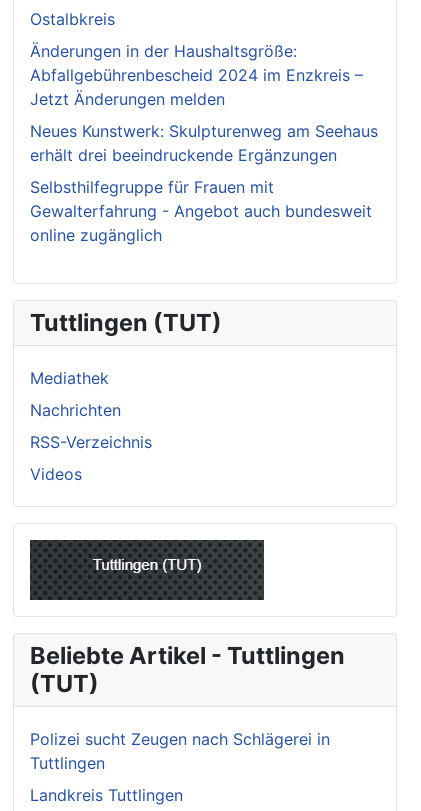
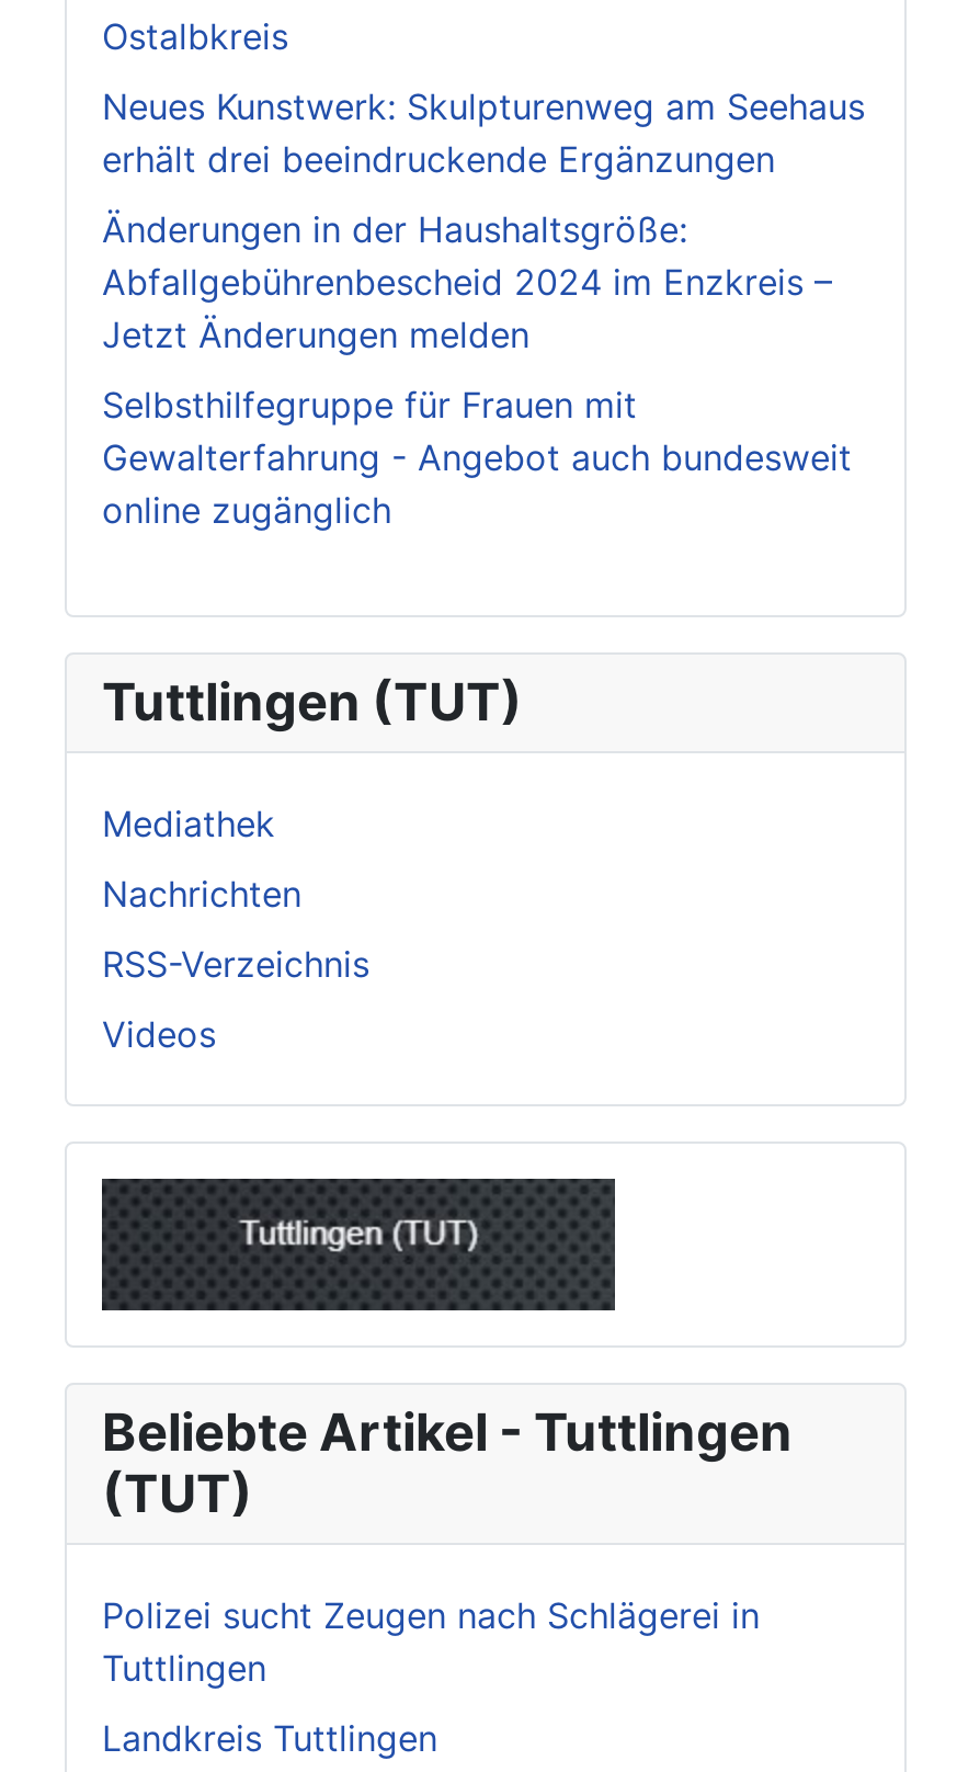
moved down: Änderungen in der Haushaltsgröße: | Abfallgebührenbescheid 2024 im Enzkreis – | Jetzt Änderungen melden

moved up: Neues Kunstwerk: Skulpturenweg am Seehaus | erhält drei beeindruckende Ergänzungen
